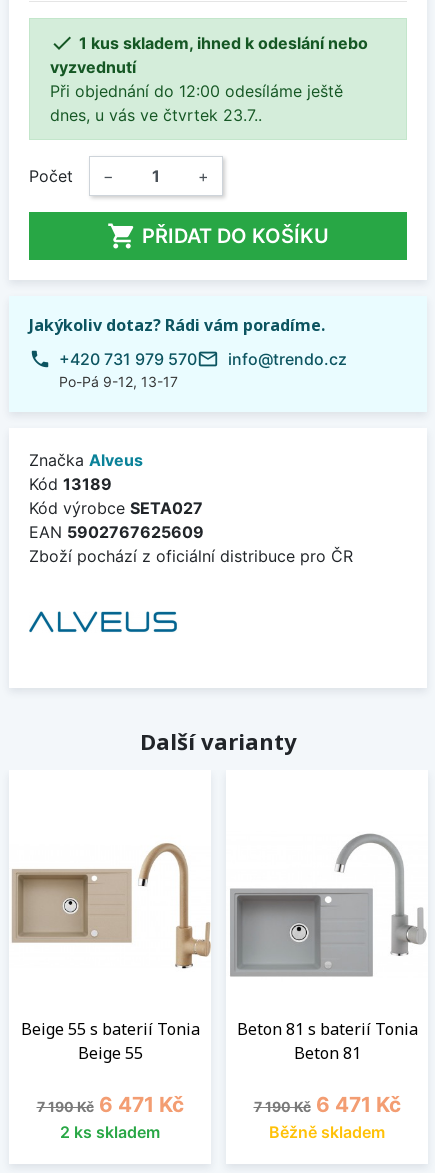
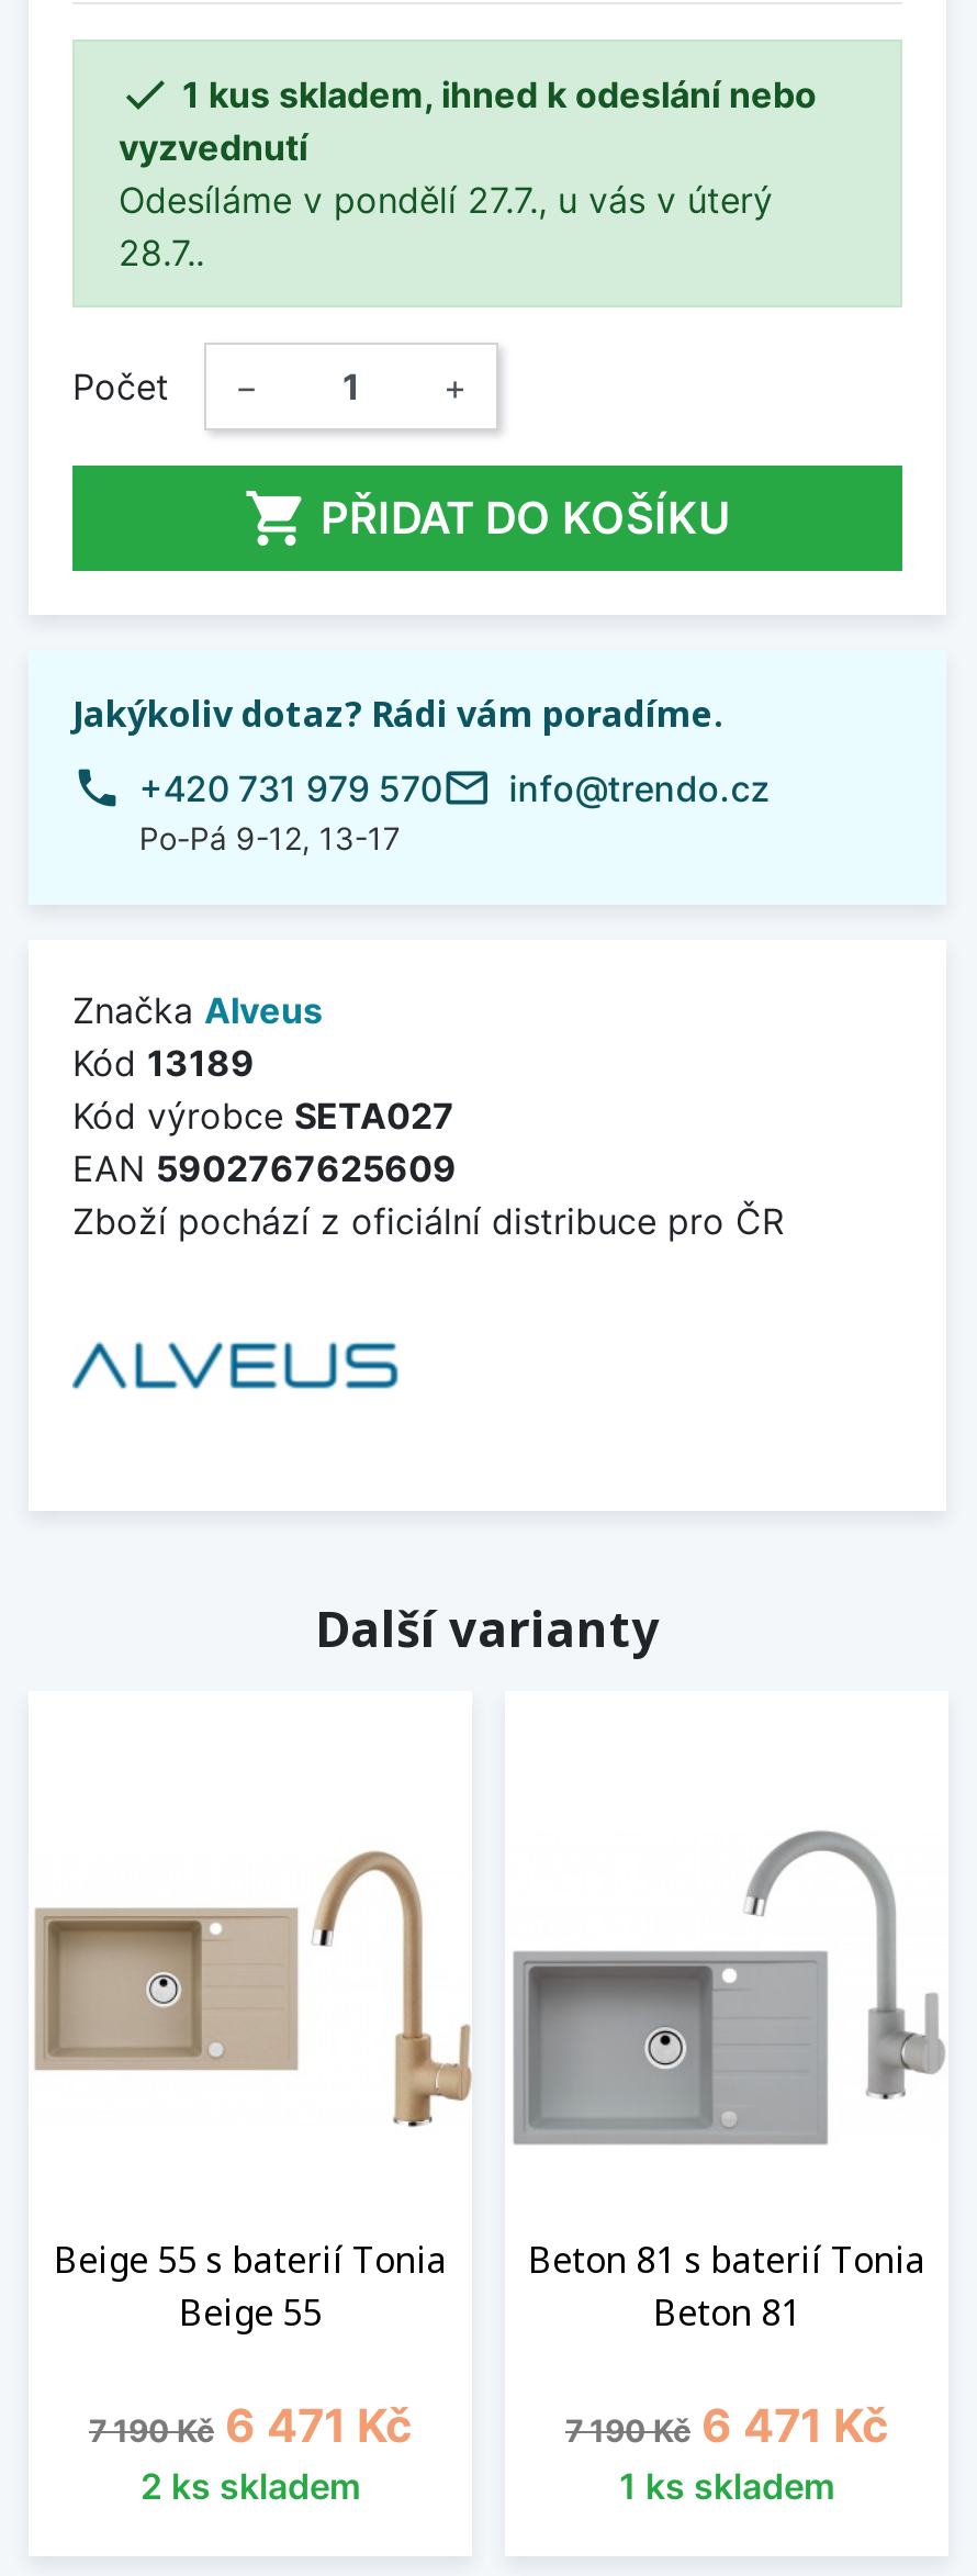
- Při objednání do 12:00 odesíláme ještě
- dnes, u vás ve čtvrtek 23.7..
+ Odesíláme v pondělí 27.7., u vás v úterý
+ 28.7..

- Běžně skladem
+ 1 ks skladem
